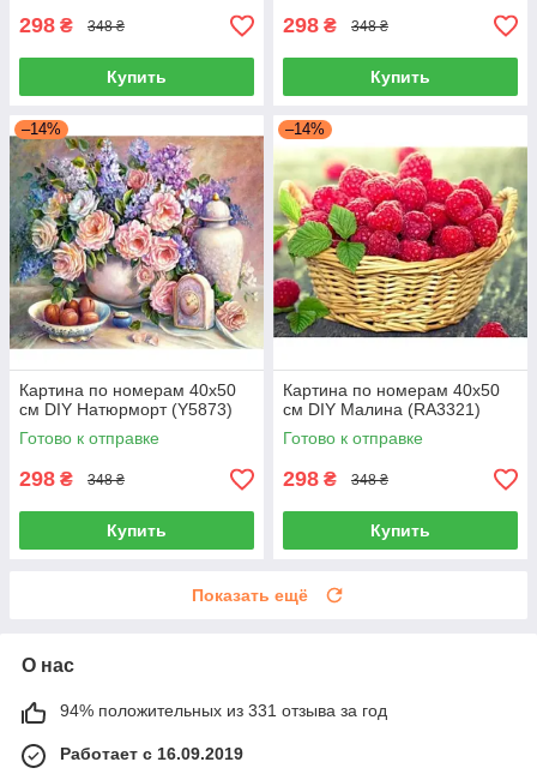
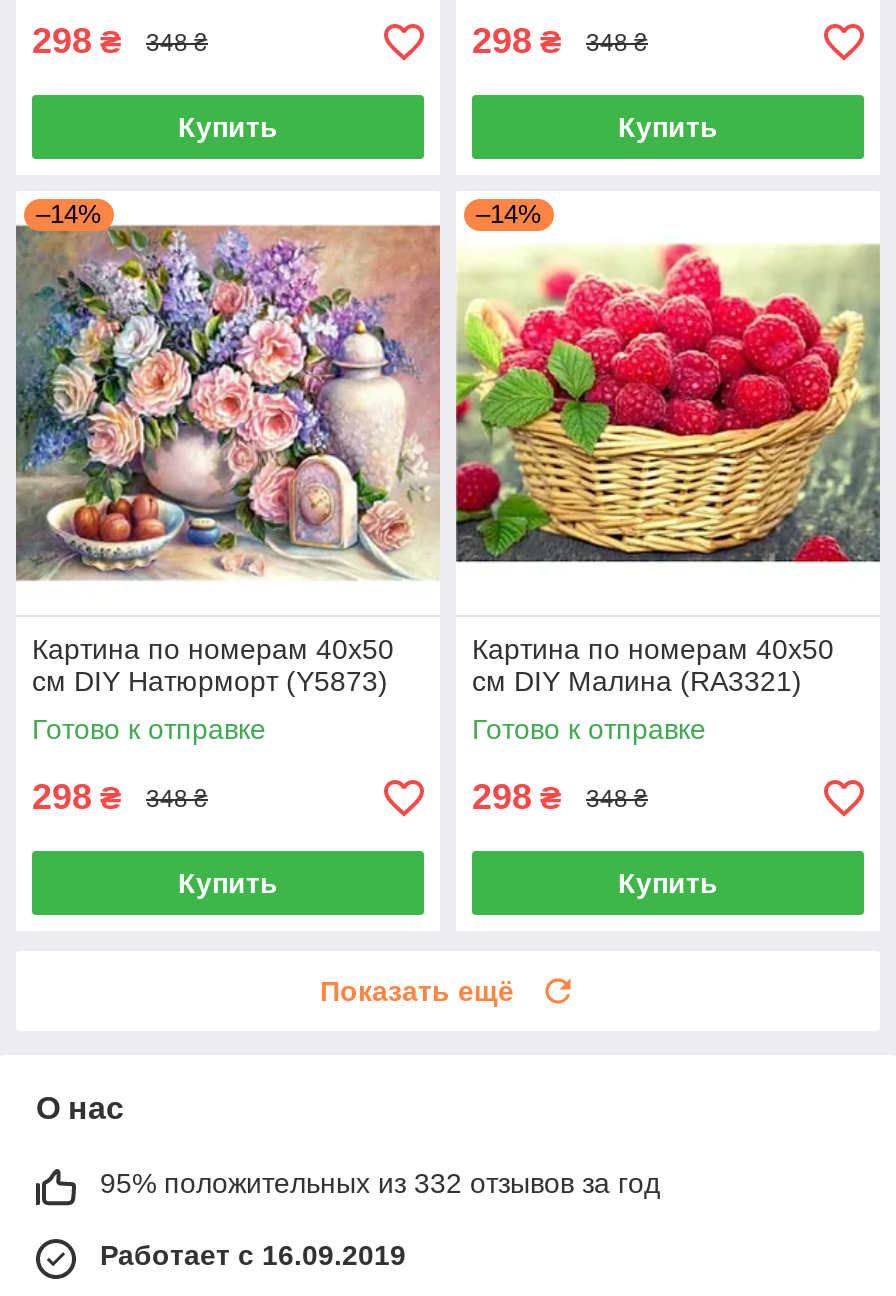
- 94% положительных из 331 отзыва за год
+ 95% положительных из 332 отзывов за год
